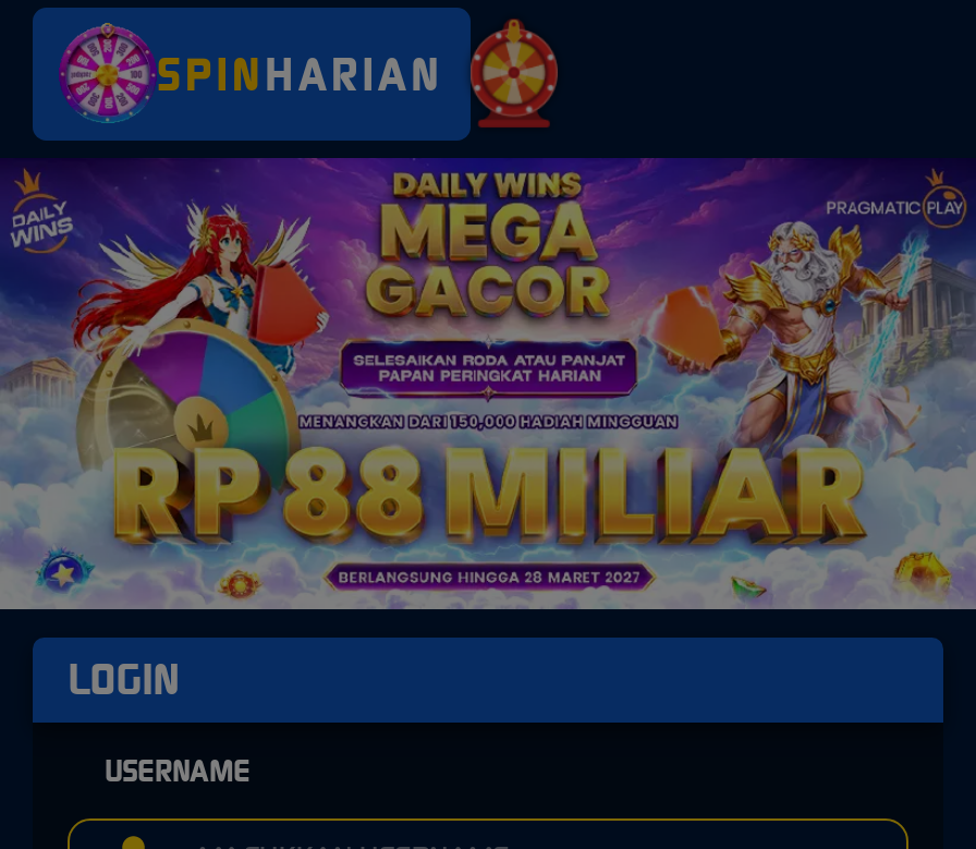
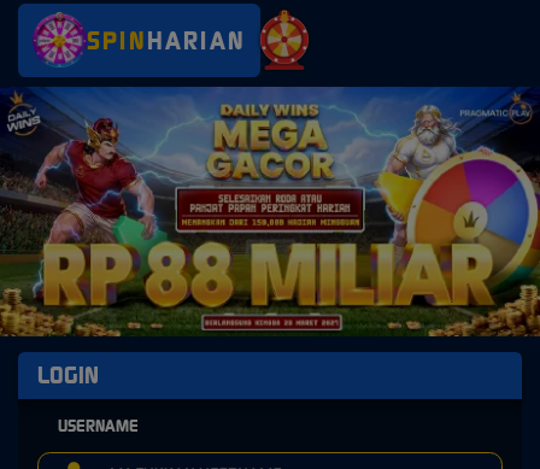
- [image]
+ [image]
